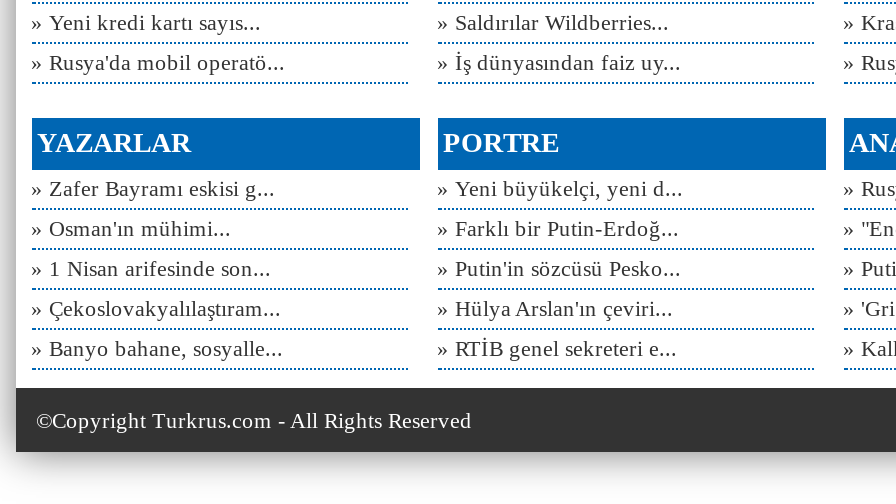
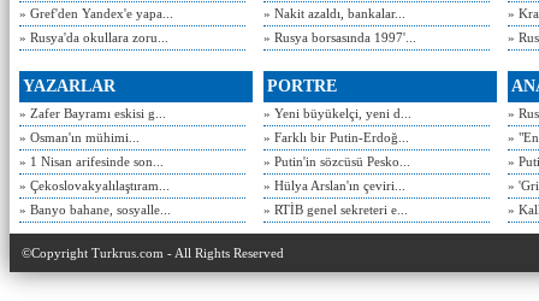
- » Yeni kredi kartı sayıs...
+ » Gref'den Yandex'e yapa...

- » Saldırılar Wildberries...
+ » Nakit azaldı, bankalar...

- » Rusya'da mobil operatö...
+ » Rusya'da okullara zoru...

- » İş dünyasından faiz uy...
+ » Rusya borsasında 1997'...
